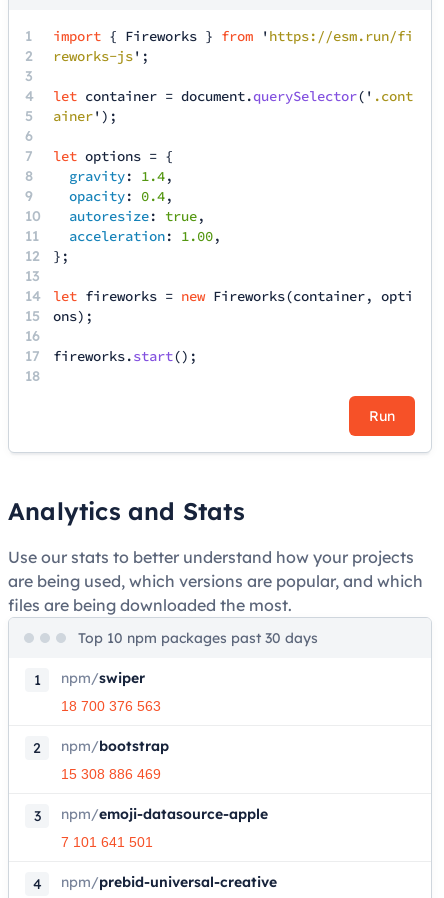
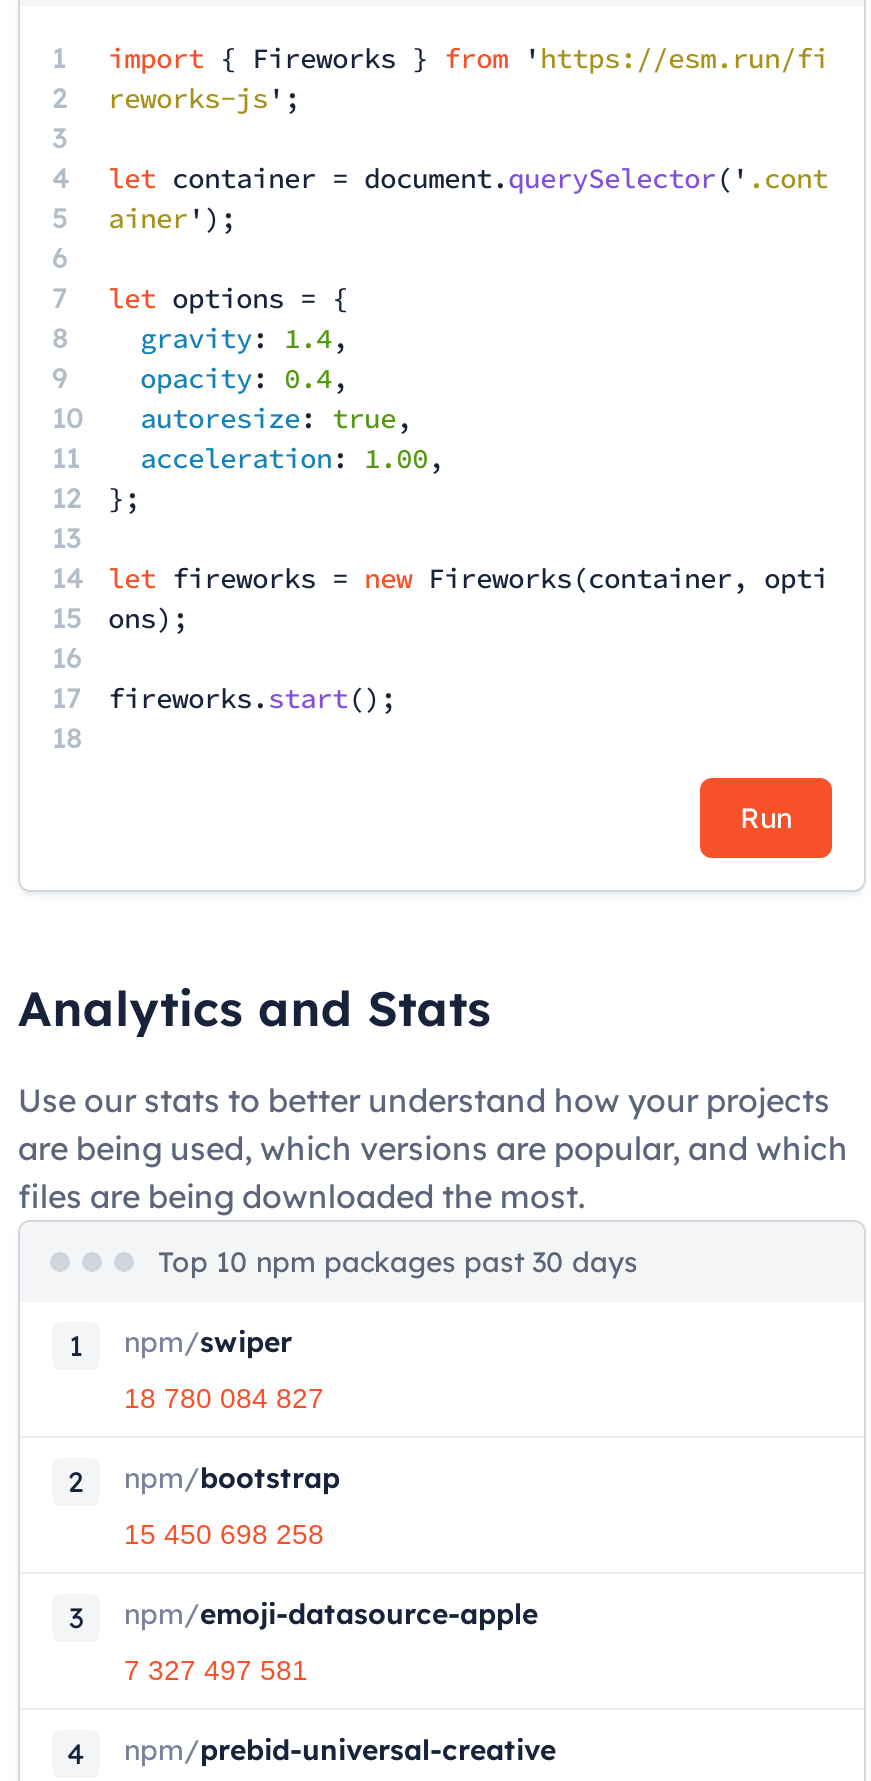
- 18 700 376 563
+ 18 780 084 827

- 15 308 886 469
+ 15 450 698 258

- 7 101 641 501
+ 7 327 497 581
